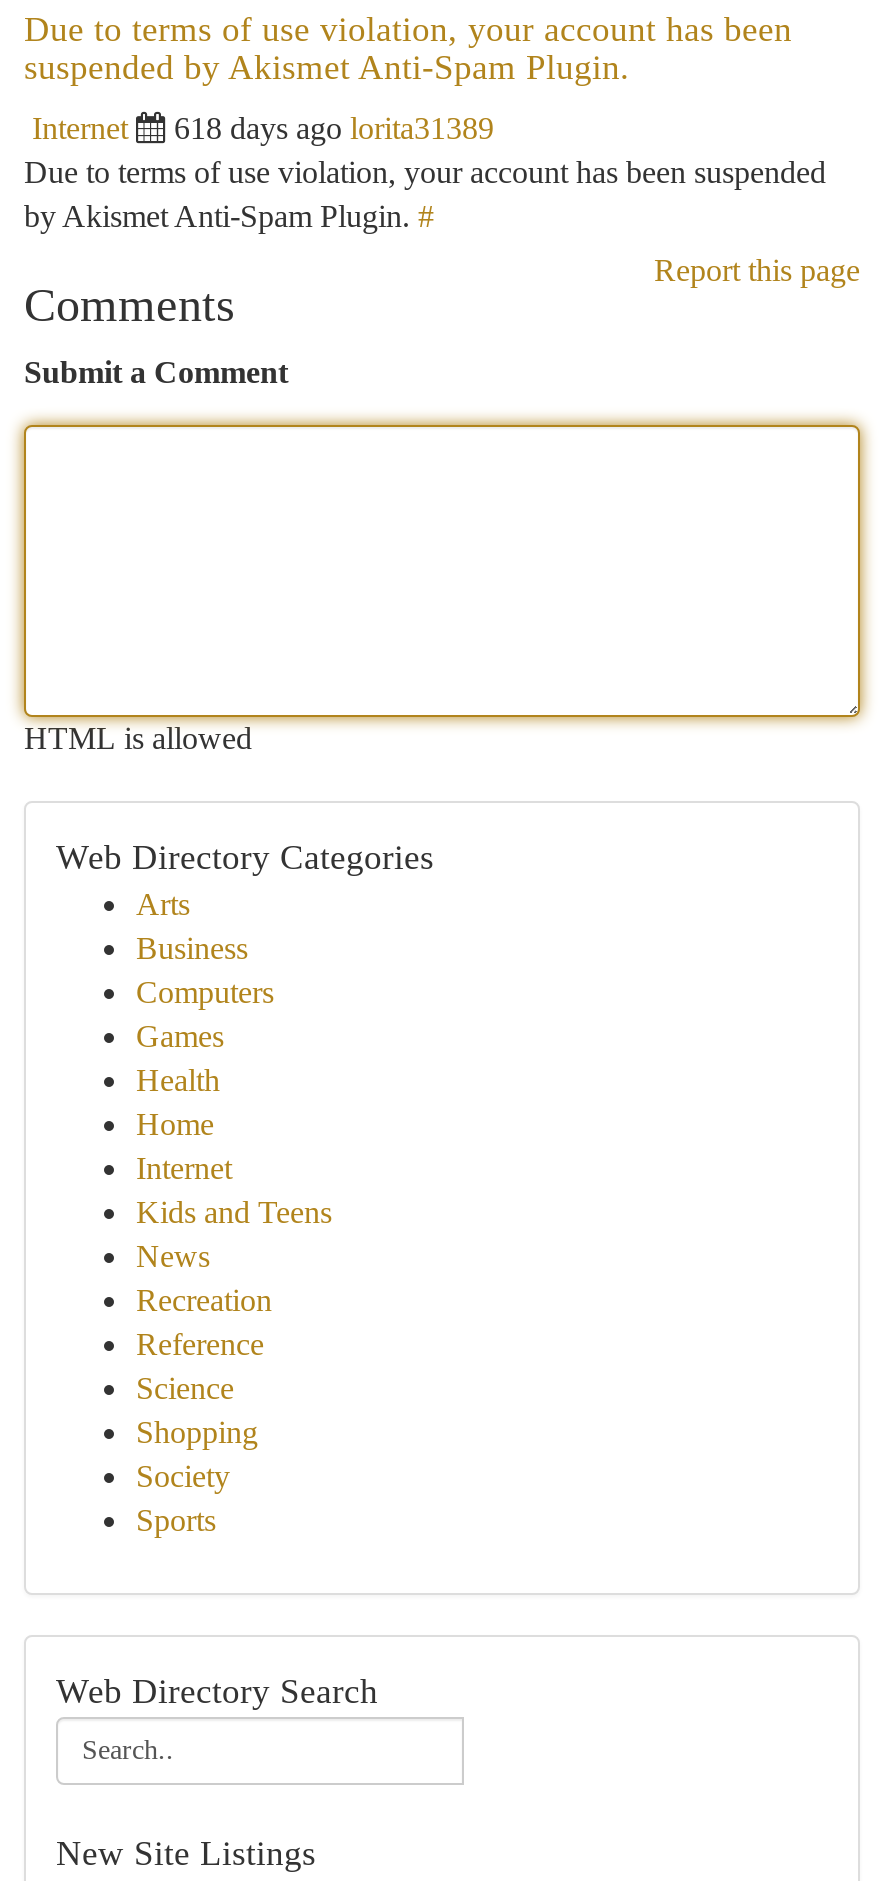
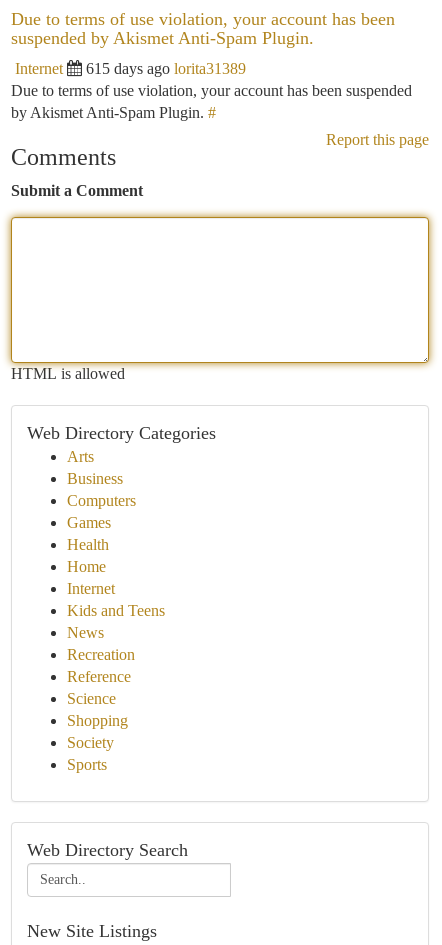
- 618 days ago lorita31389
+ 615 days ago lorita31389
